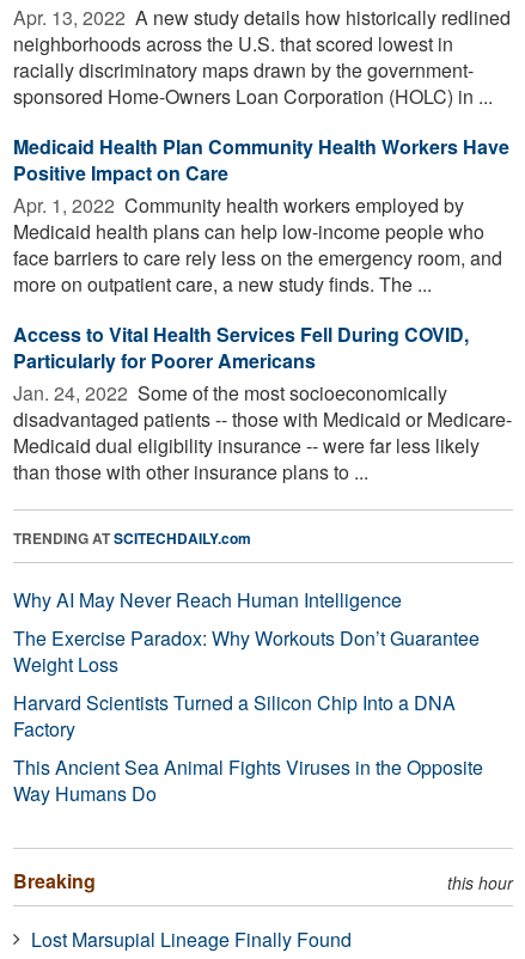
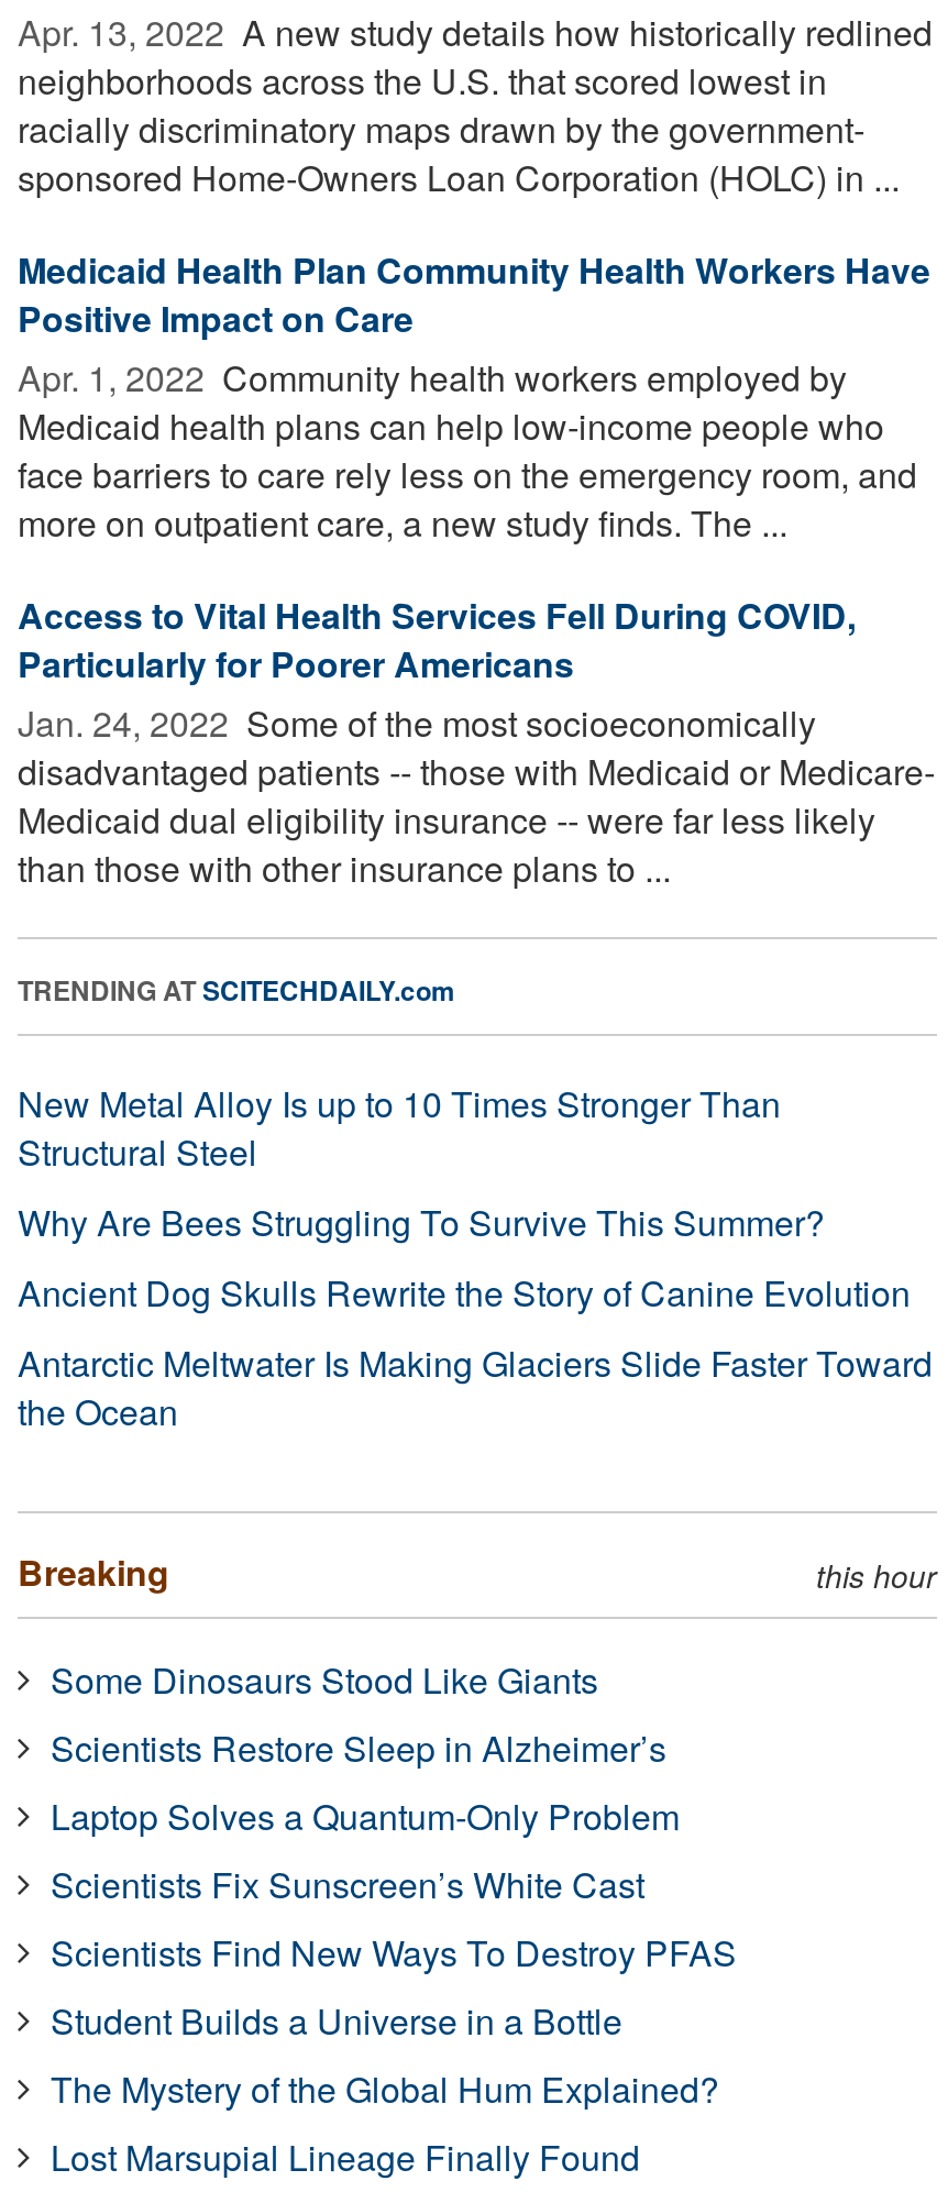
- Why AI May Never Reach Human Intelligence
- The Exercise Paradox: Why Workouts Don’t Guarantee
- Weight Loss
- Harvard Scientists Turned a Silicon Chip Into a DNA
- Factory
- This Ancient Sea Animal Fights Viruses in the Opposite
- Way Humans Do
+ New Metal Alloy Is up to 10 Times Stronger Than
+ Structural Steel
+ Why Are Bees Struggling To Survive This Summer?
+ Ancient Dog Skulls Rewrite the Story of Canine Evolution
+ Antarctic Meltwater Is Making Glaciers Slide Faster Toward
+ the Ocean

moved up: Breaking | this hour

+ Some Dinosaurs Stood Like Giants
+ Scientists Restore Sleep in Alzheimer’s
+ Laptop Solves a Quantum-Only Problem
+ Scientists Fix Sunscreen’s White Cast
+ Scientists Find New Ways To Destroy PFAS
+ Student Builds a Universe in a Bottle
+ The Mystery of the Global Hum Explained?
